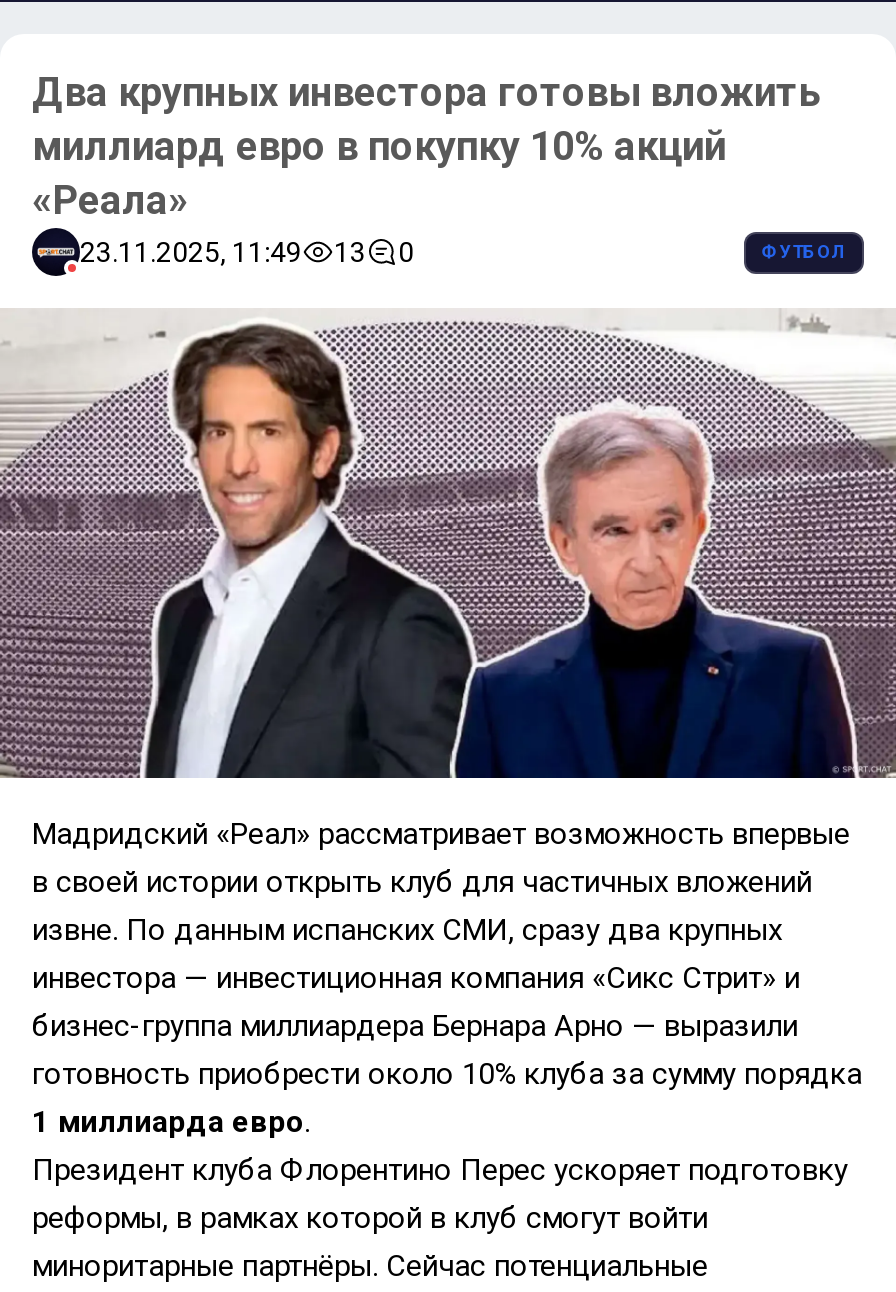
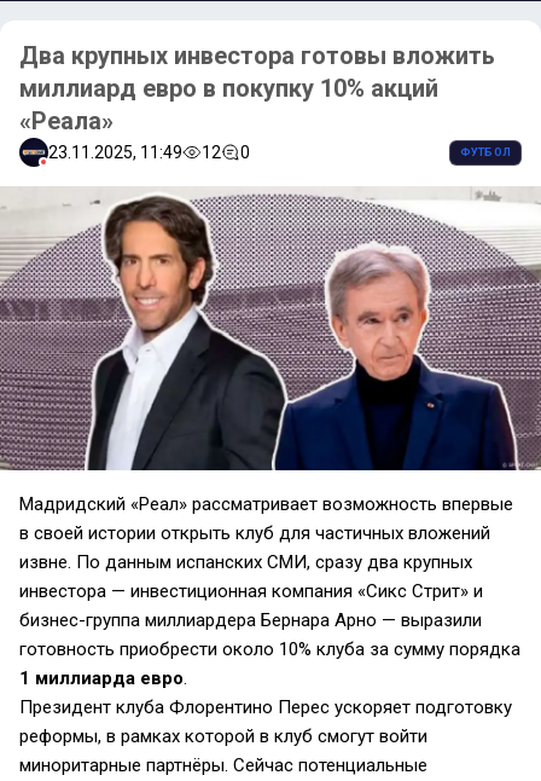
- 23.11.2025, 11:49 13 0
+ 23.11.2025, 11:49 12 0
